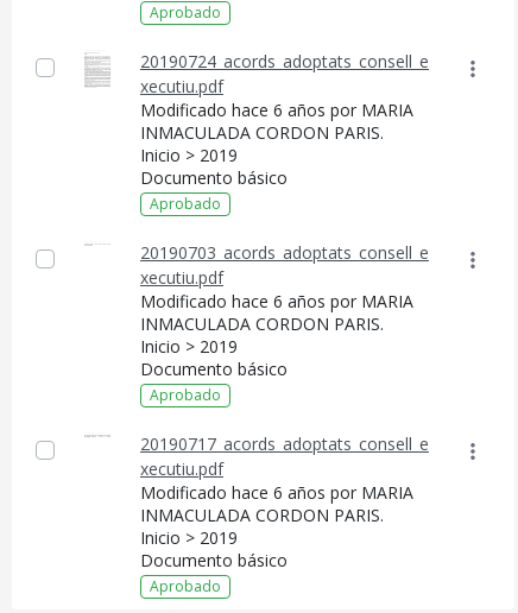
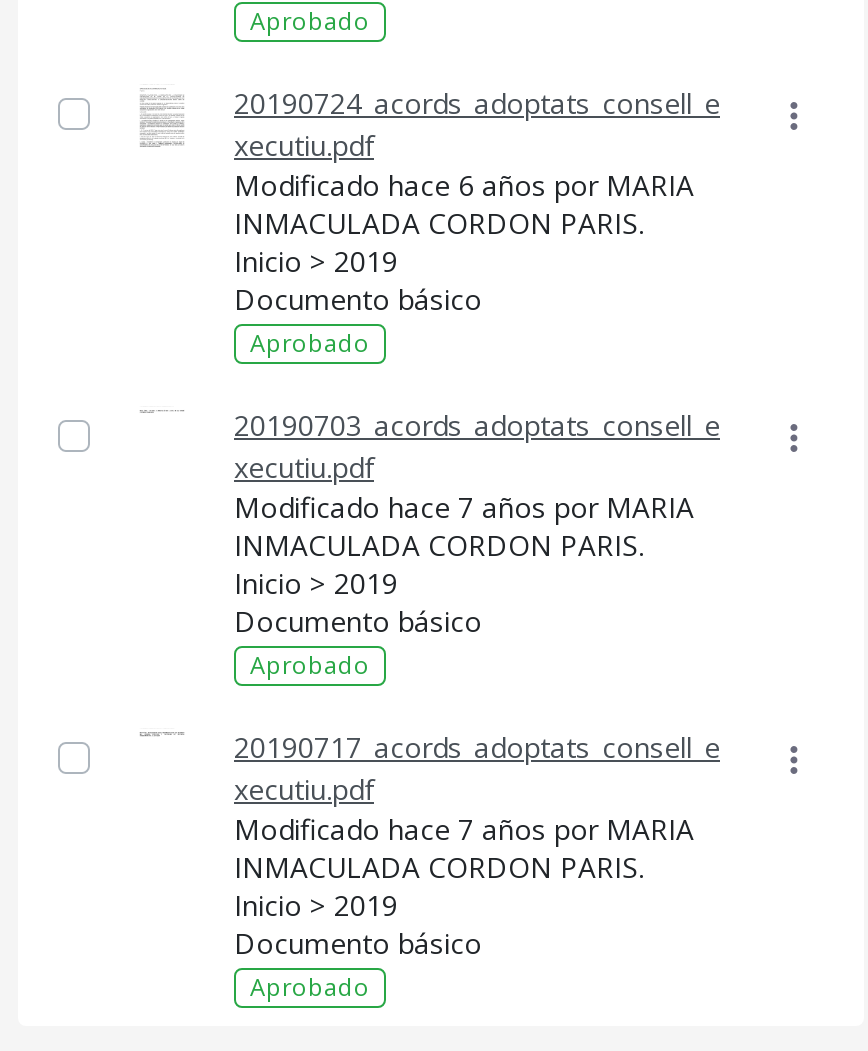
- Modificado hace 6 años por MARIA
+ Modificado hace 7 años por MARIA

- Modificado hace 6 años por MARIA
+ Modificado hace 7 años por MARIA
